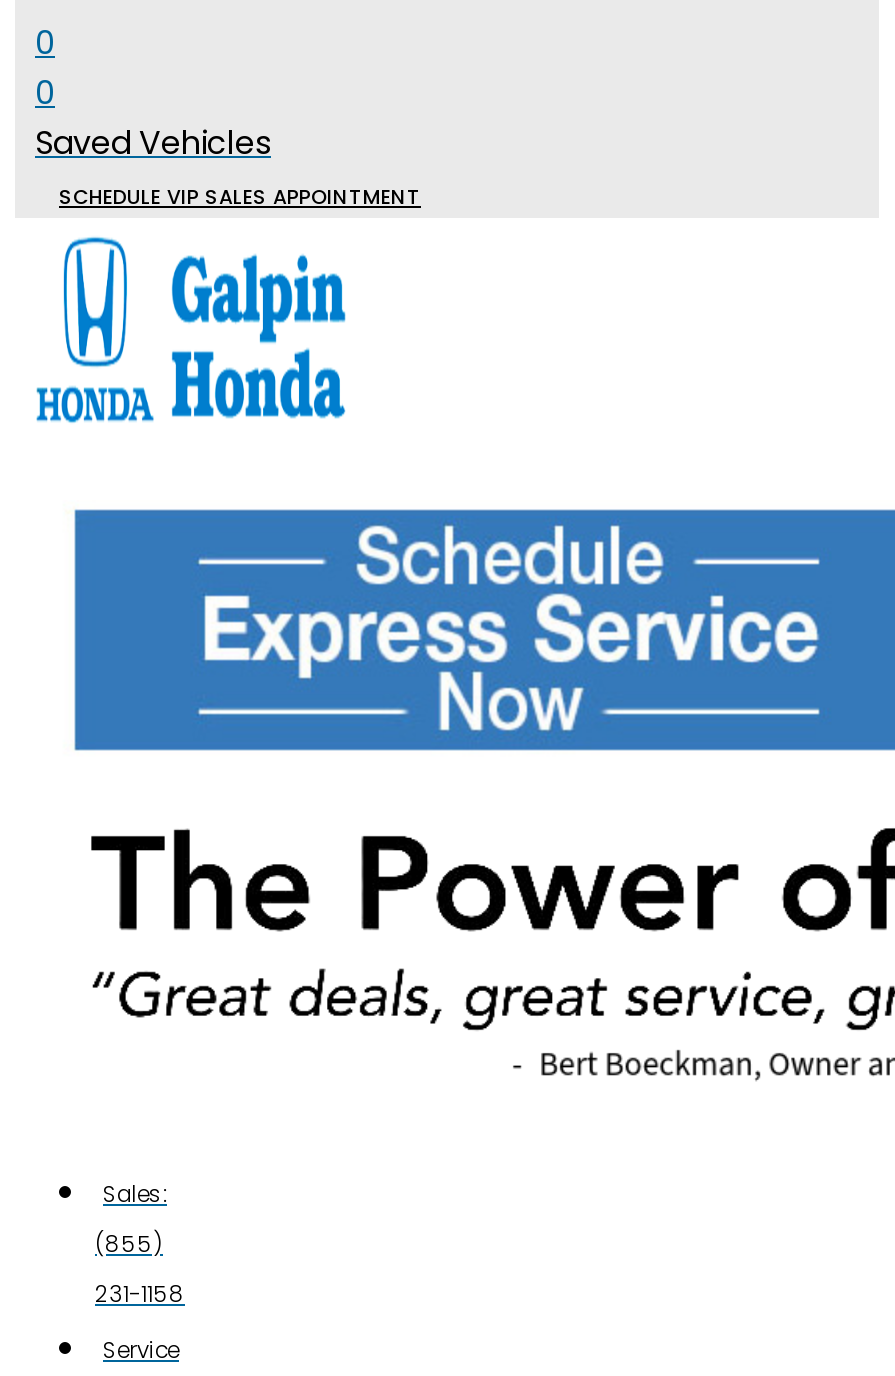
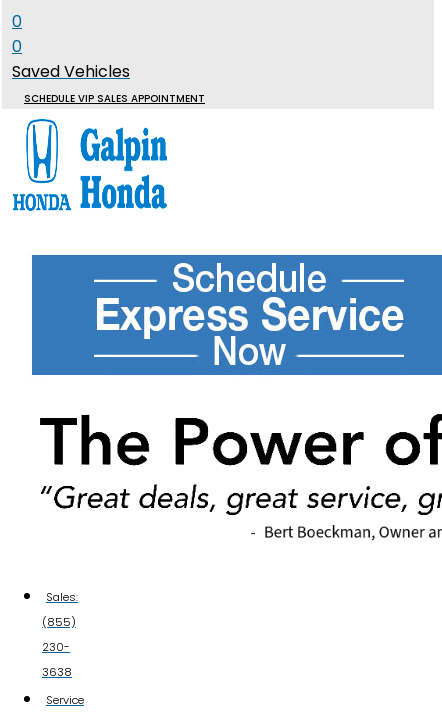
- 231-1158
+ 230-
+ 3638
